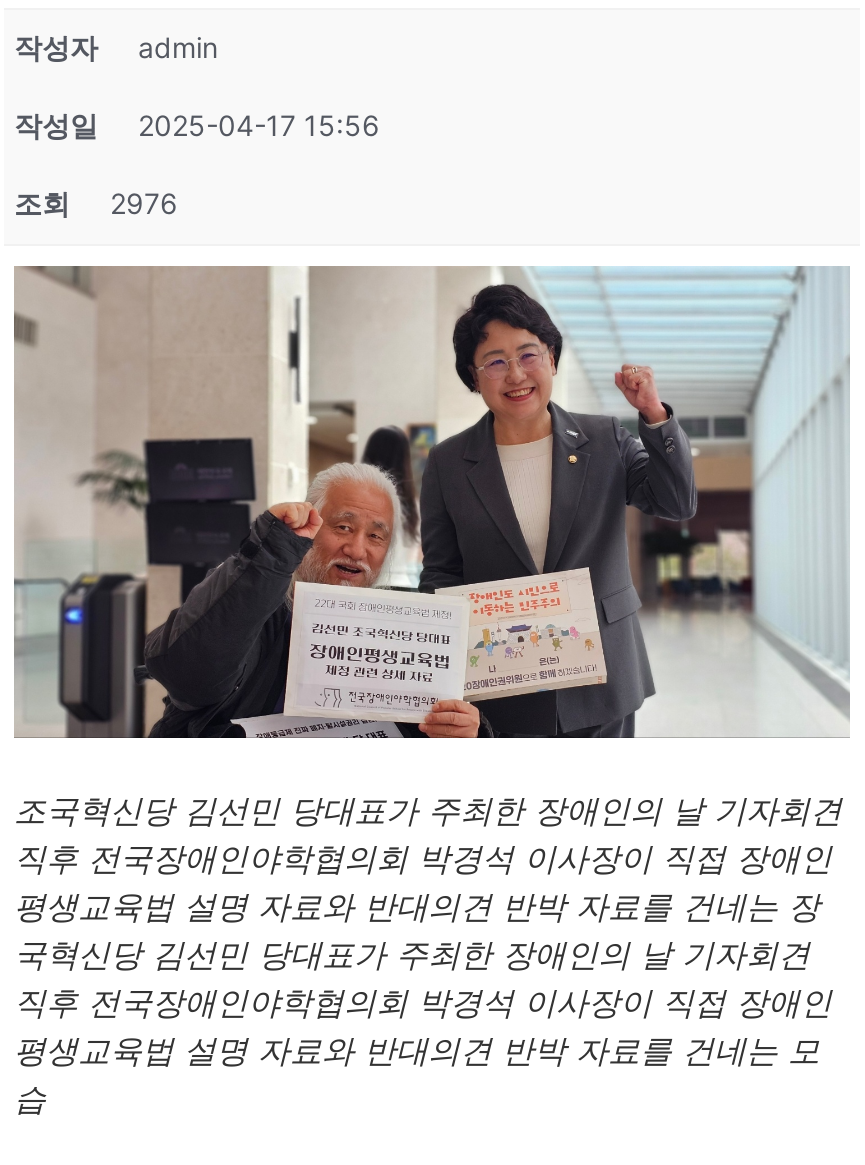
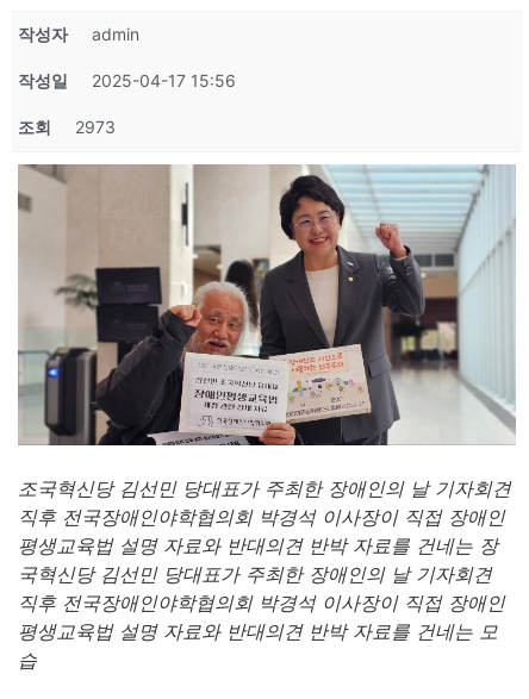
- 조회 2976
+ 조회 2973
